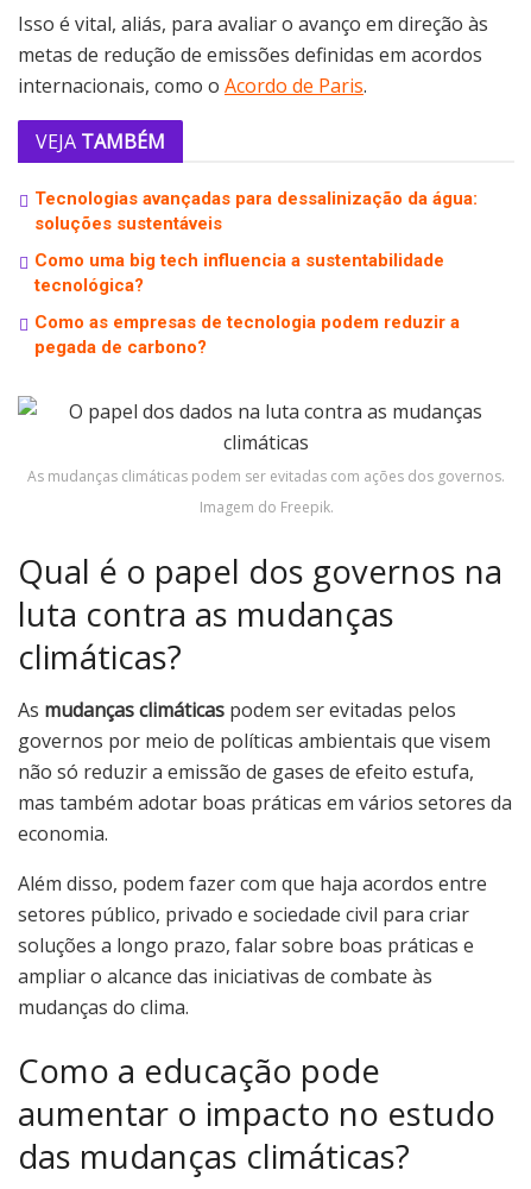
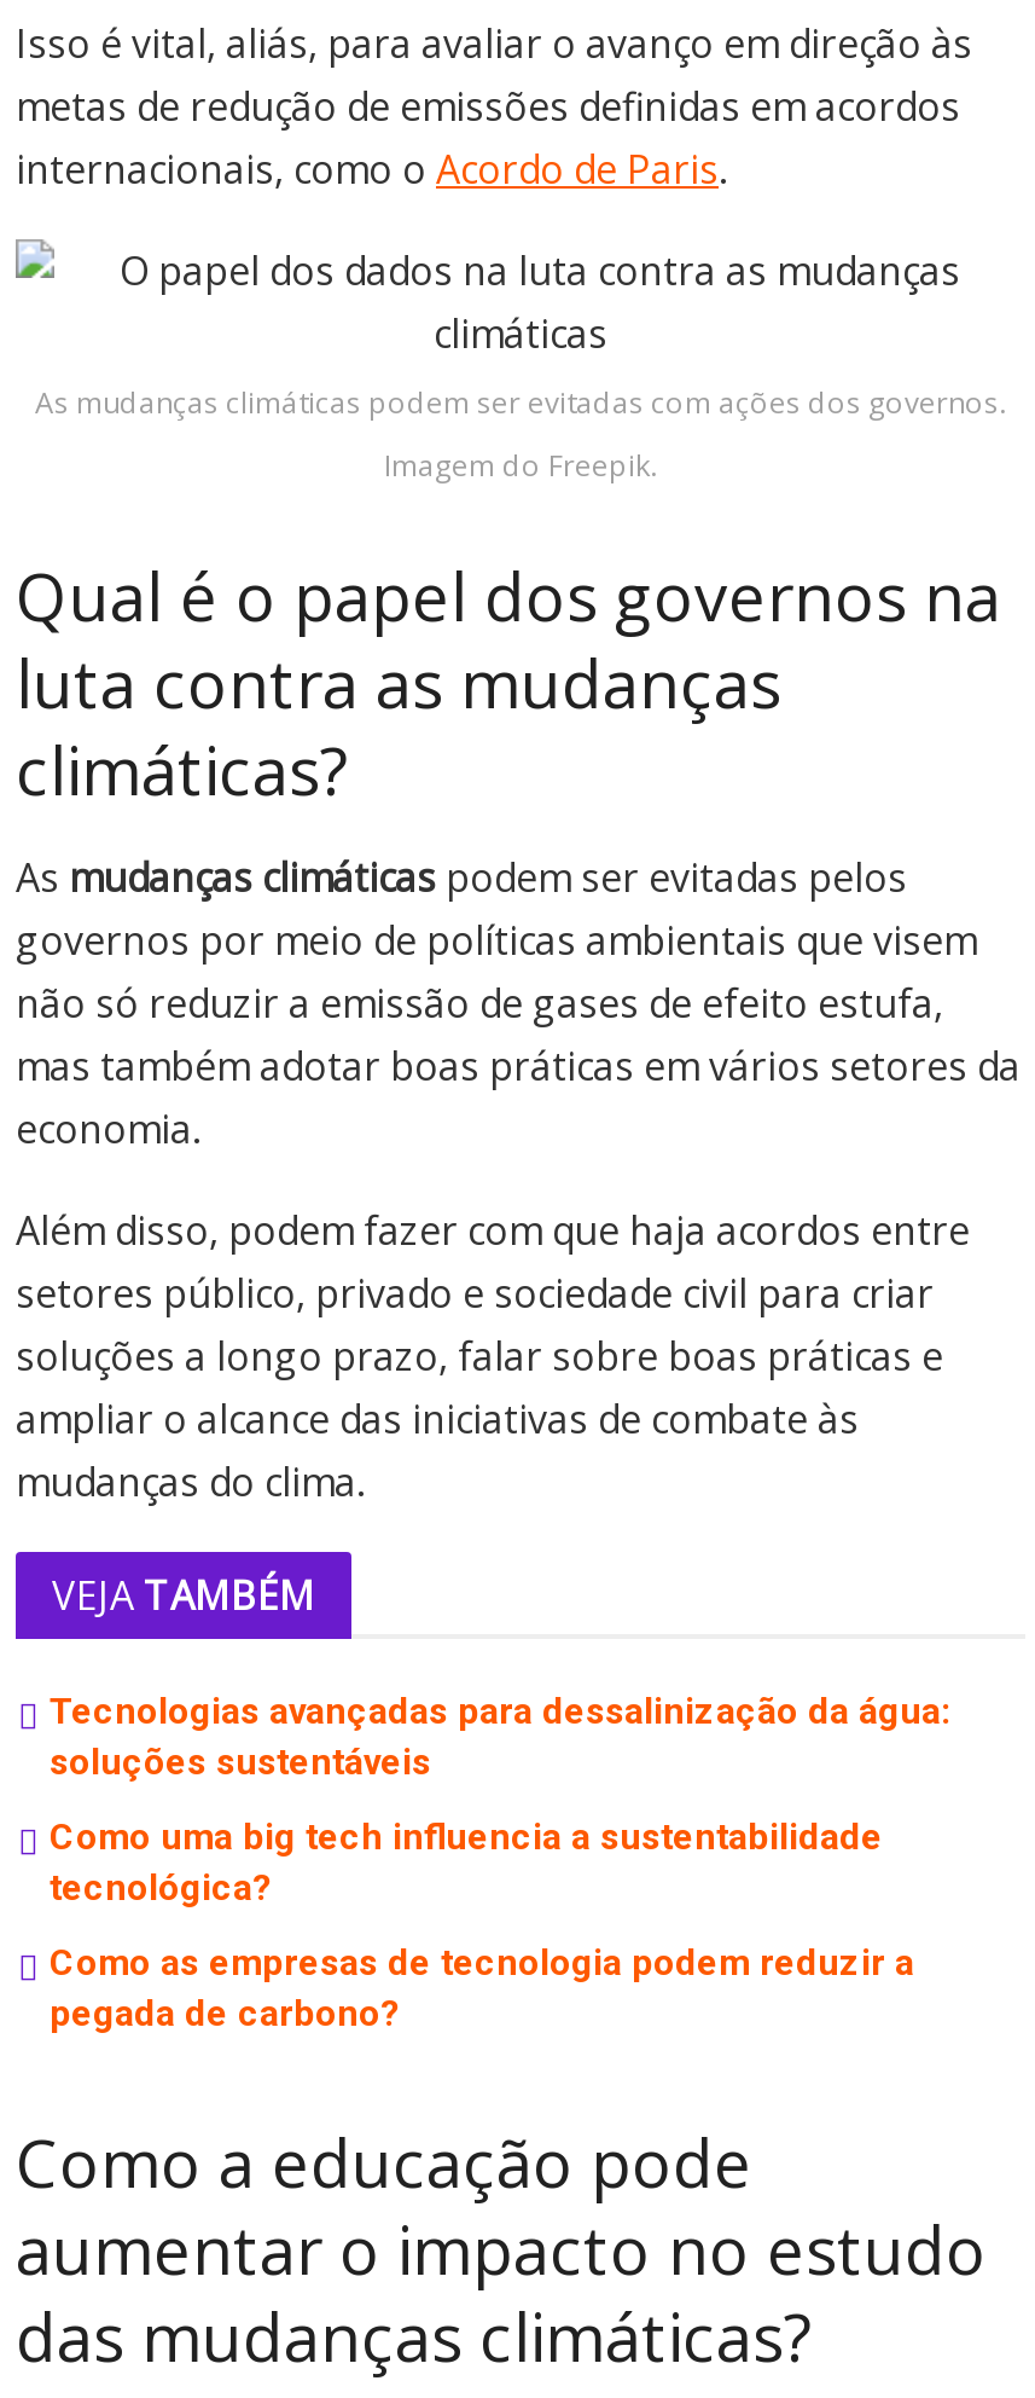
moved down: VEJA TAMBÉM | Tecnologias avançadas para dessalinização da água: | soluções sustentáveis | Como uma big tech influencia a sustentabilidade | tecnológica? | Como as empresas de tecnologia podem reduzir a | pegada de carbono?

moved up: As mudanças climáticas podem ser evitadas com ações dos governos. | Imagem do Freepik. | Qual é o papel dos governos na | ... | ampliar o alcance das iniciativas de combate às | mudanças do clima.
